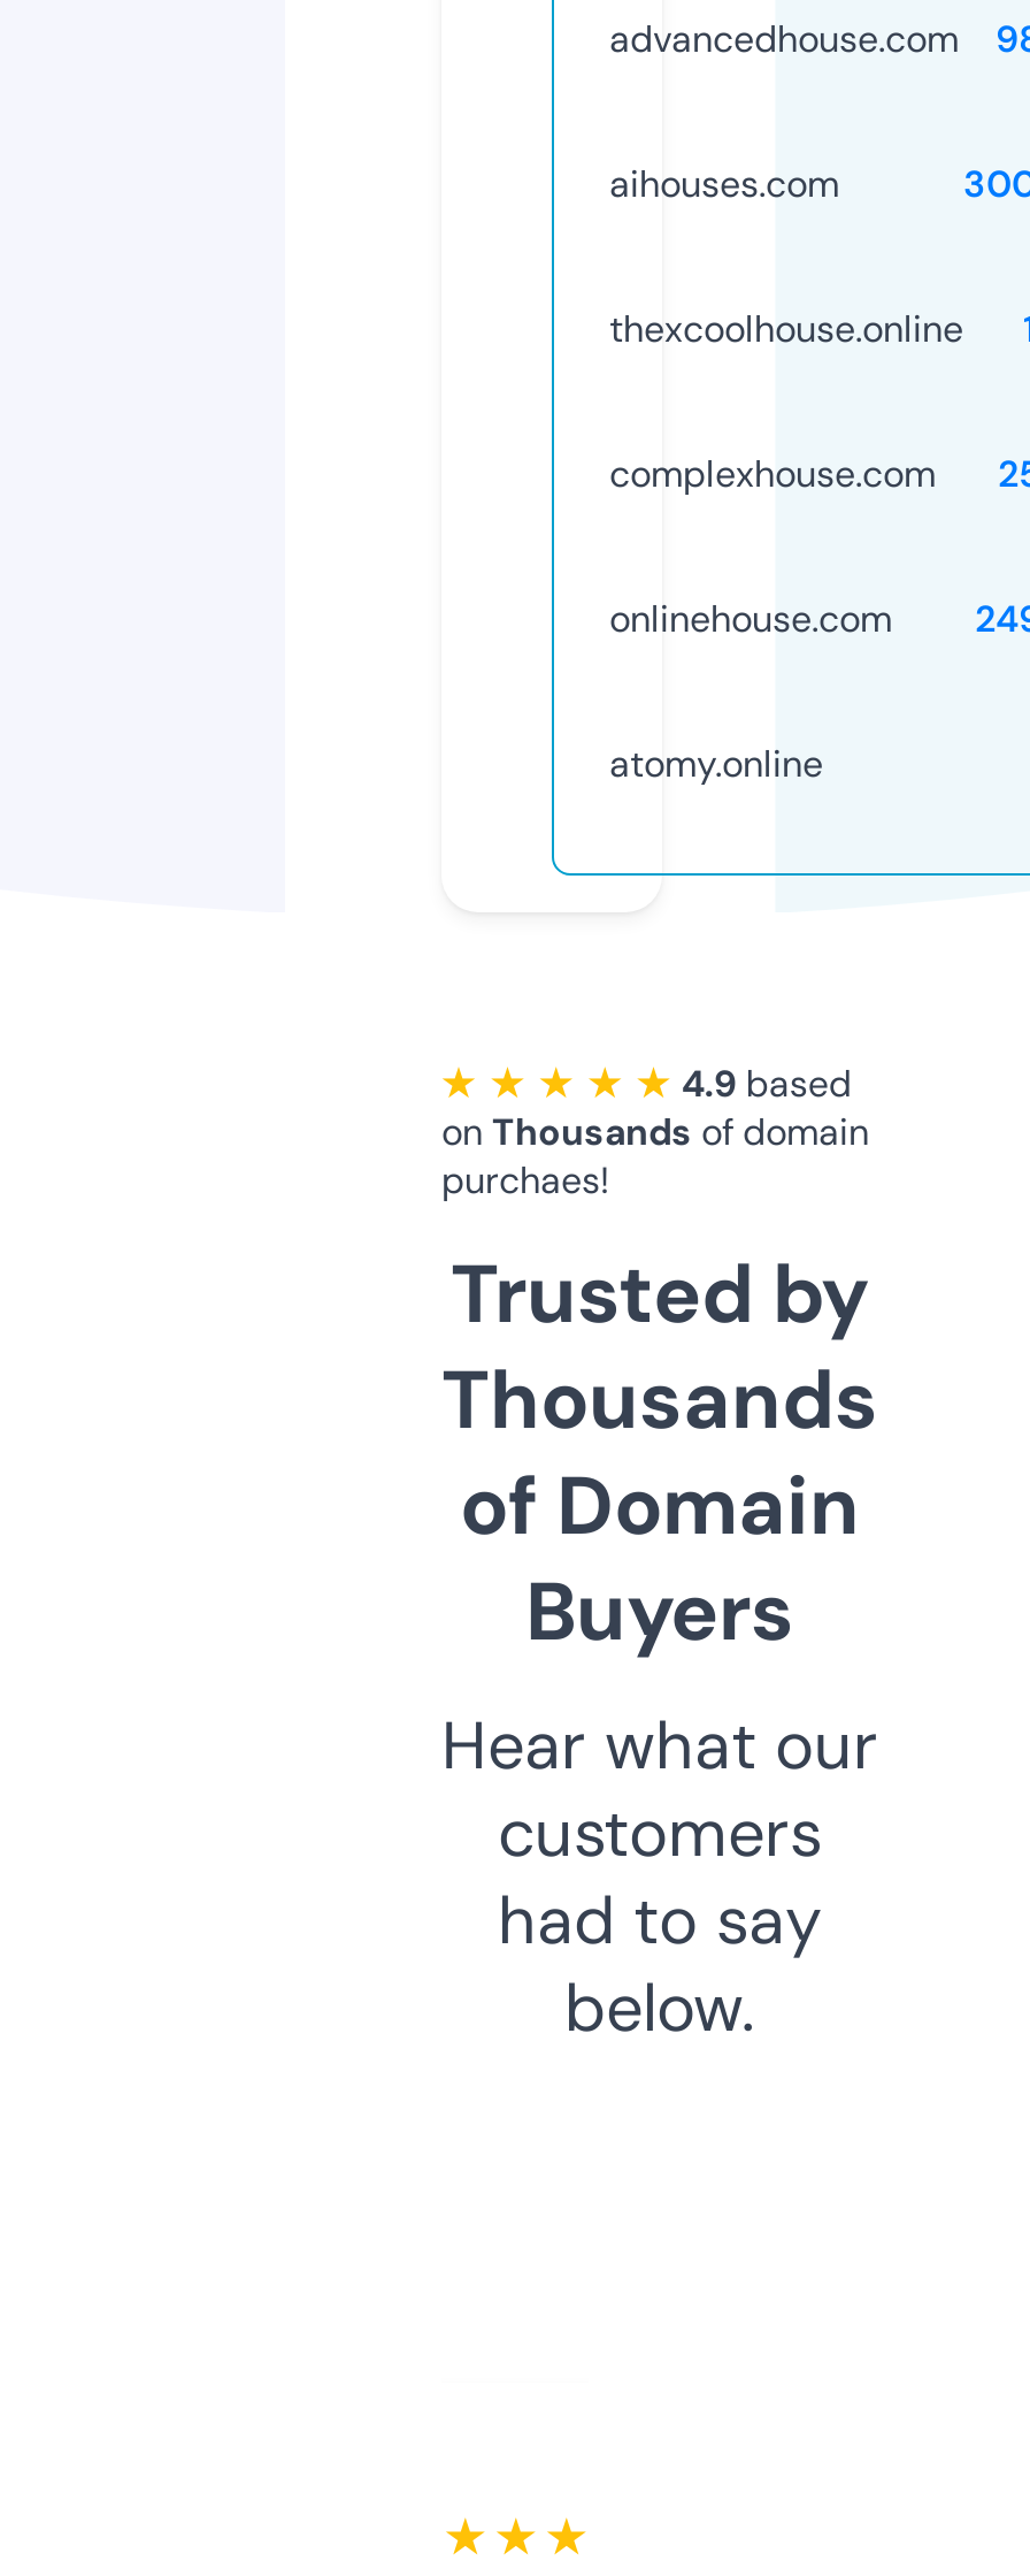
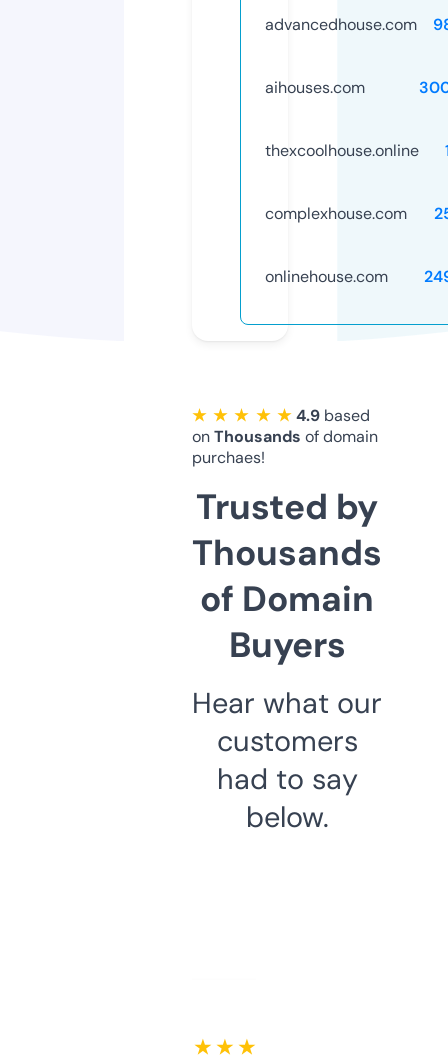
- atomy.online
